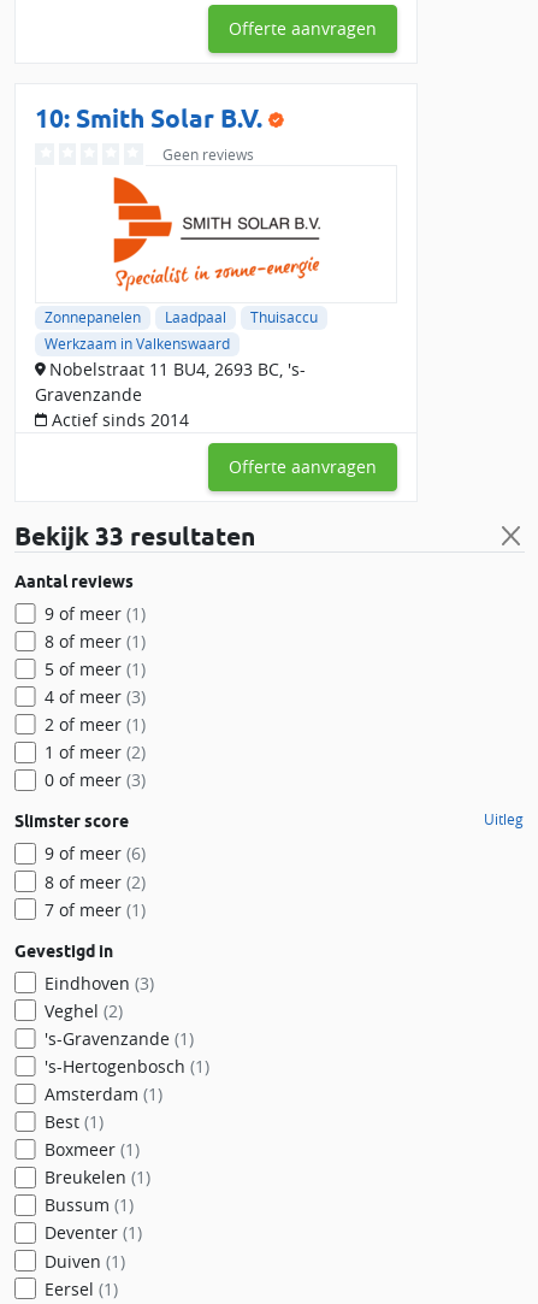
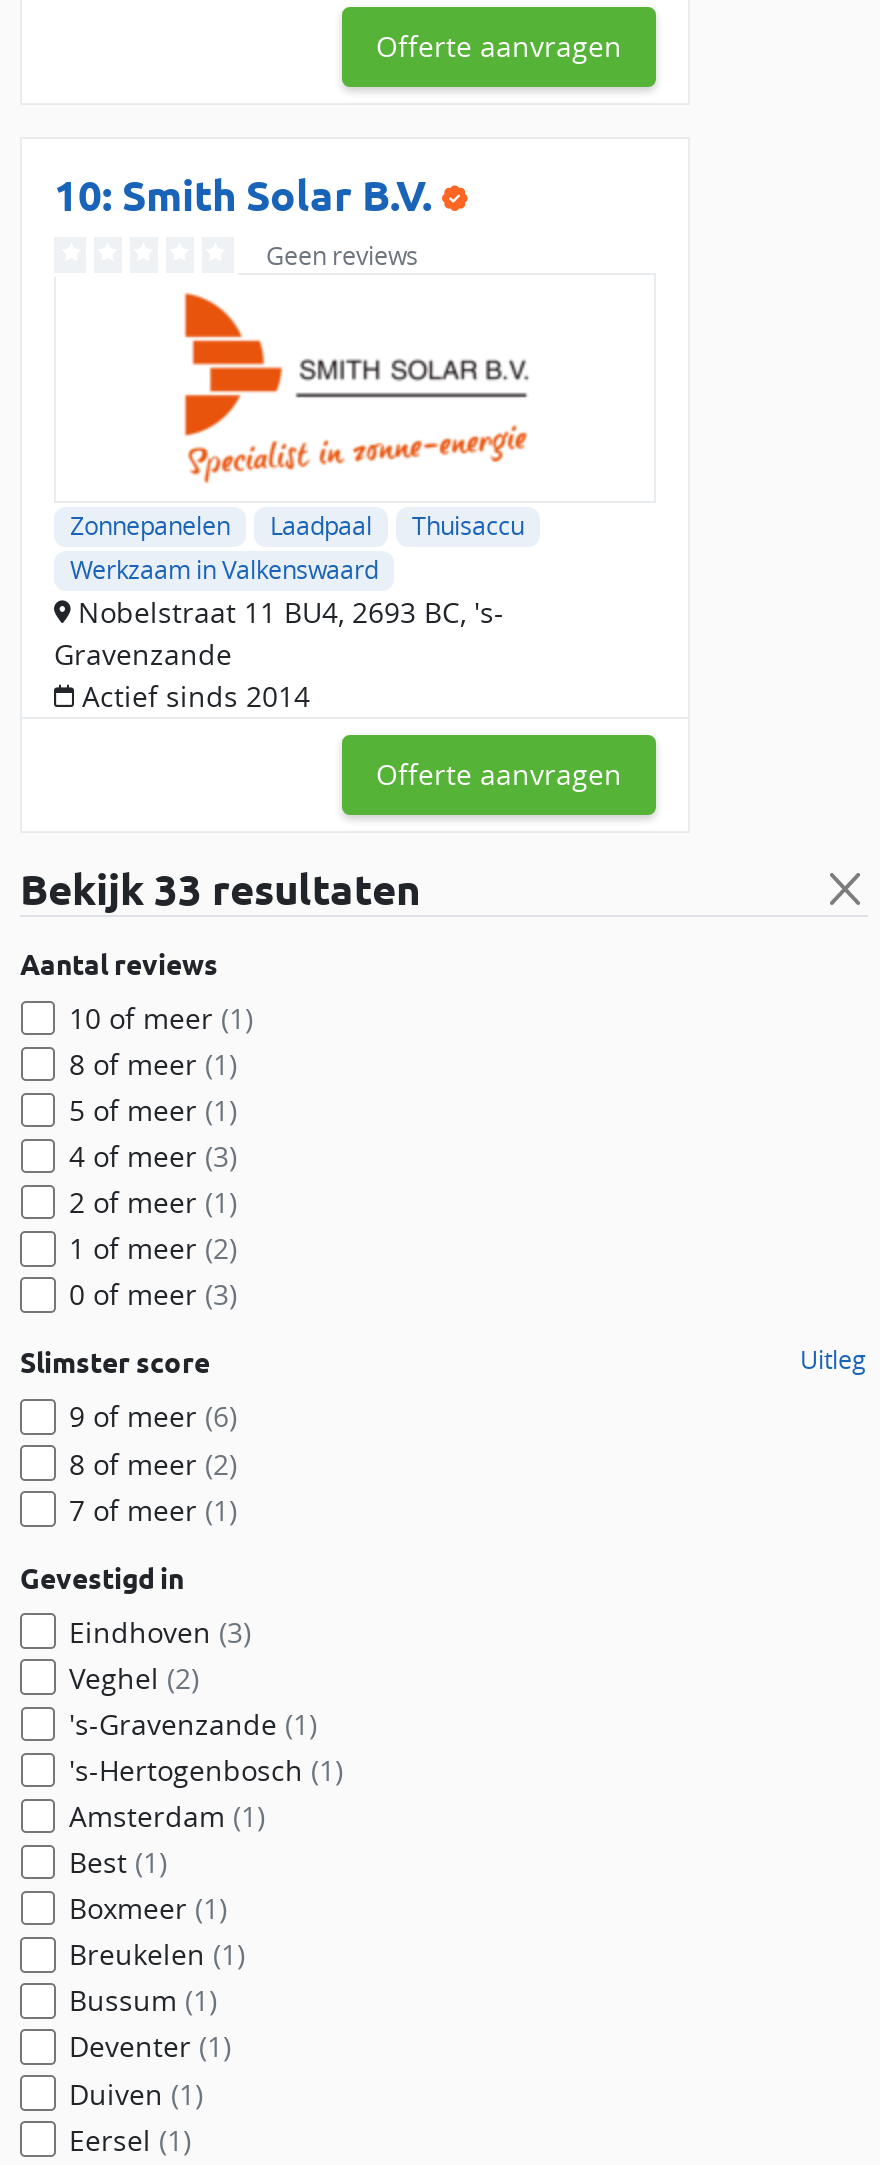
- 9 of meer (1)
+ 10 of meer (1)
